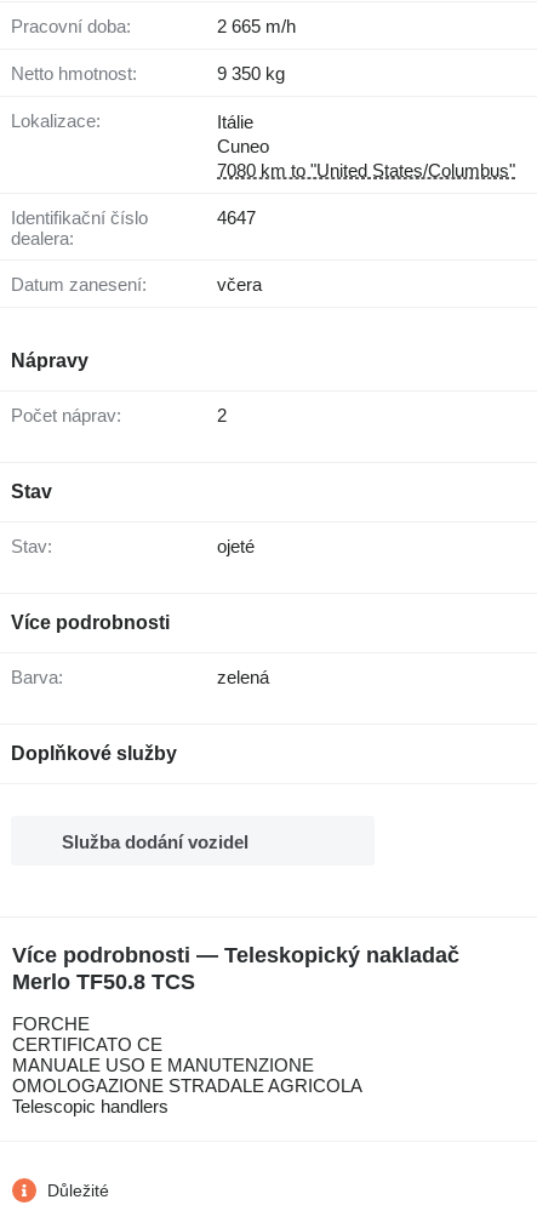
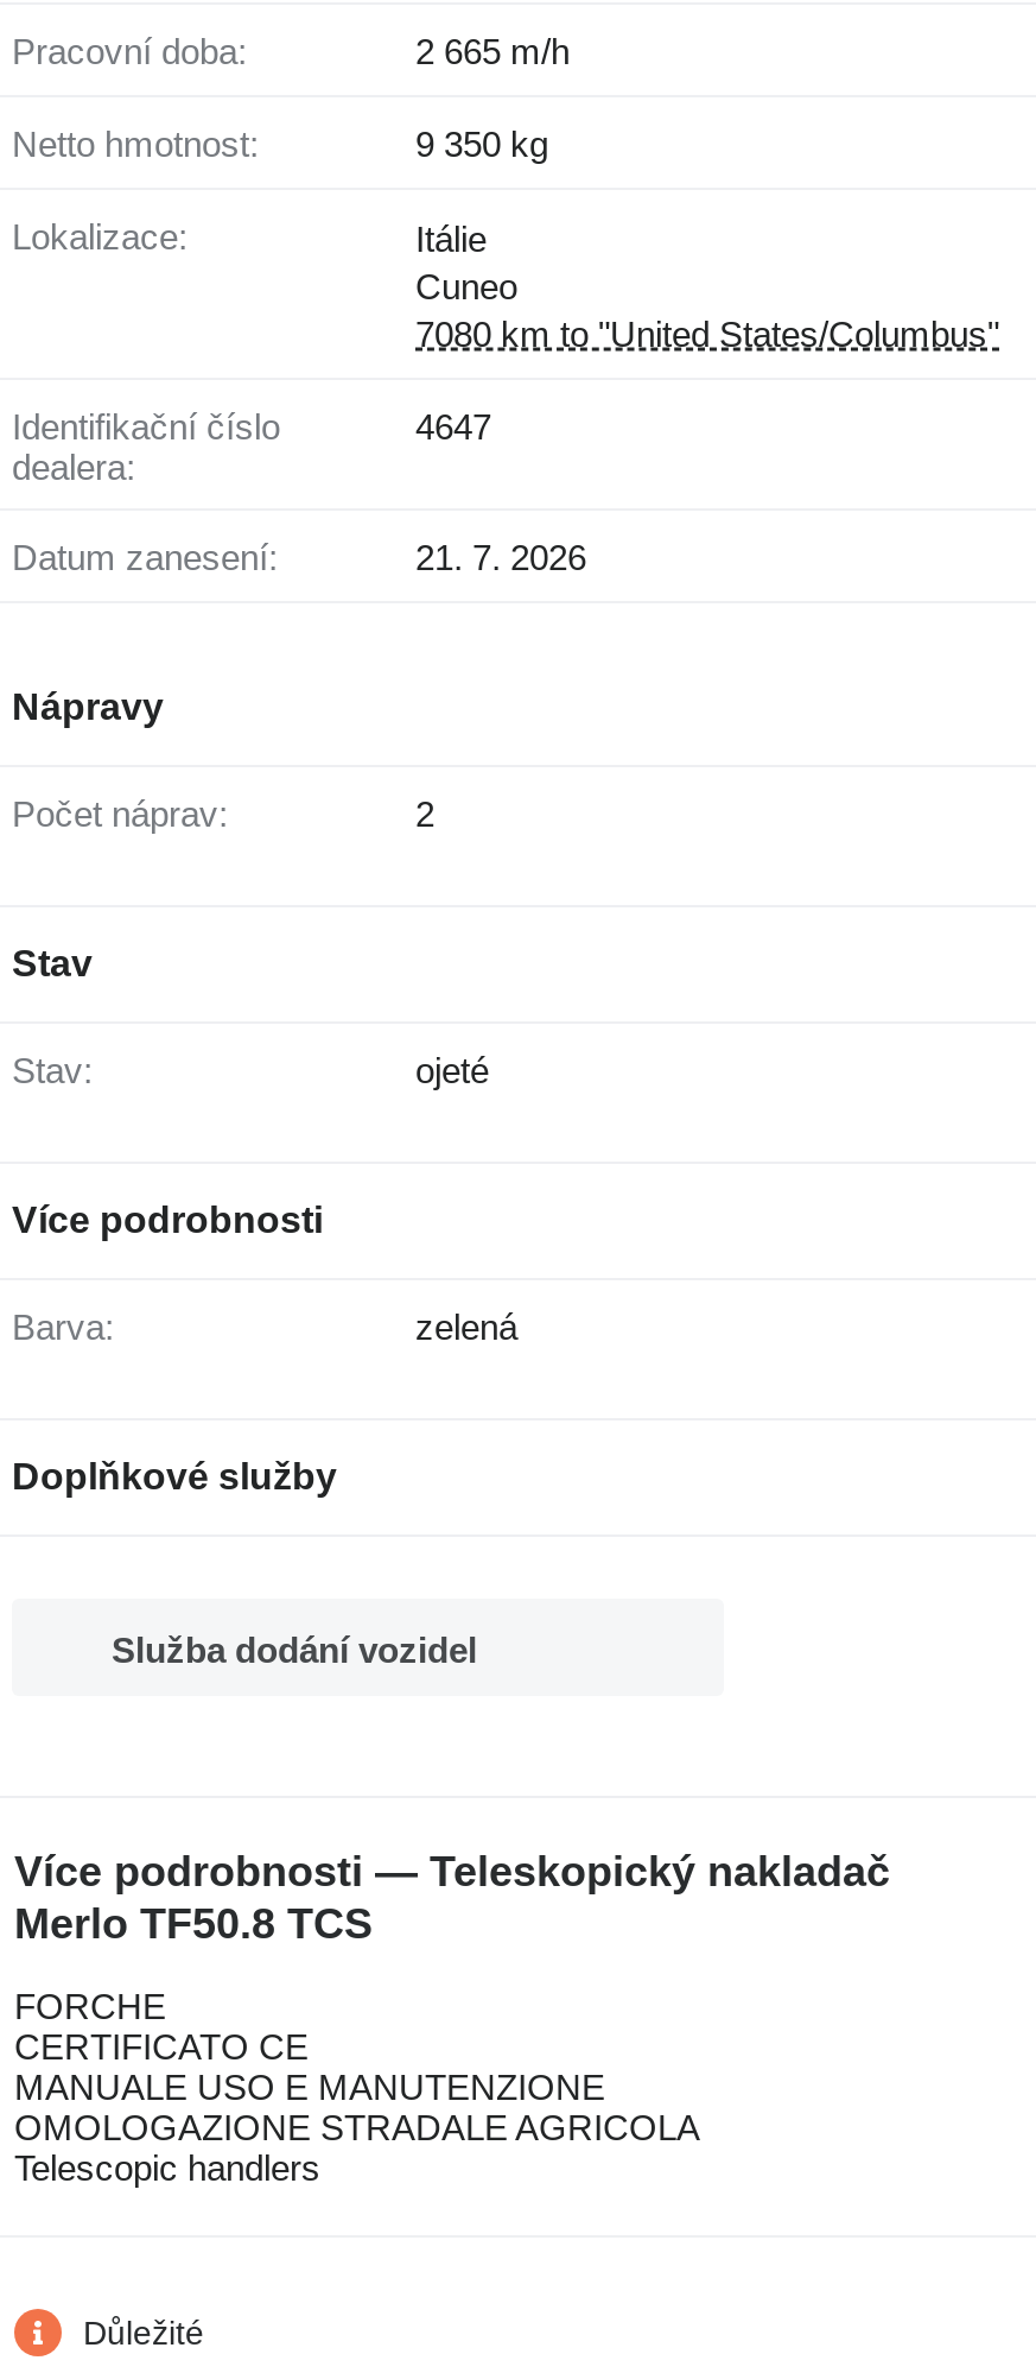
- včera
+ 21. 7. 2026
